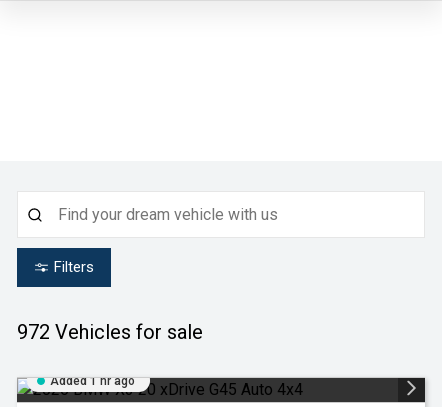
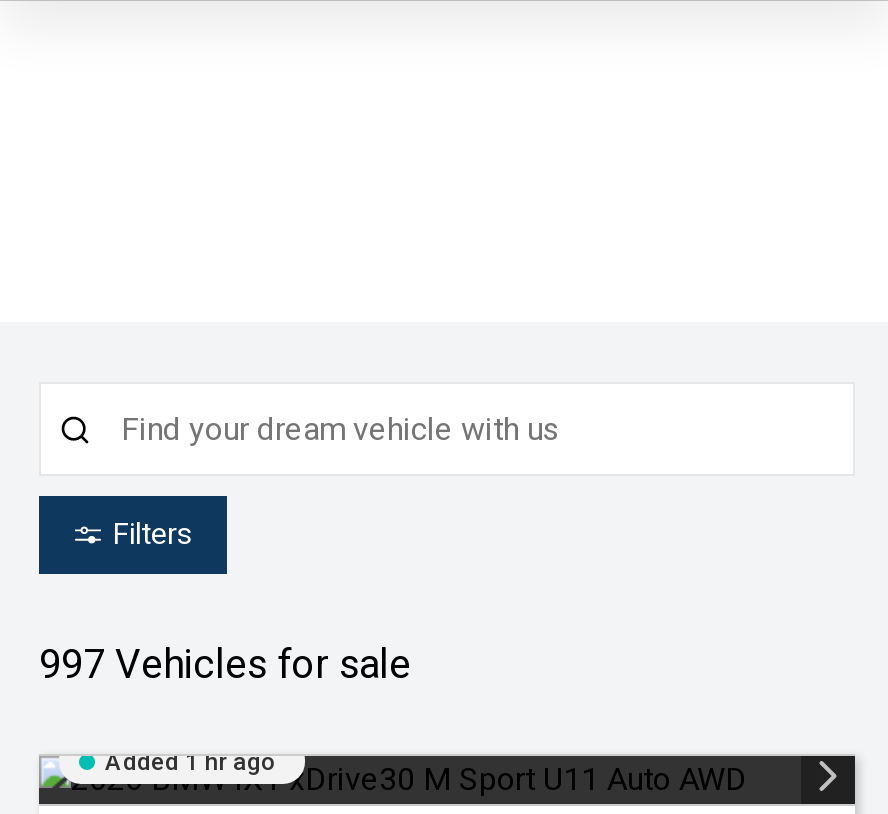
- 972 Vehicles for sale
+ 997 Vehicles for sale
